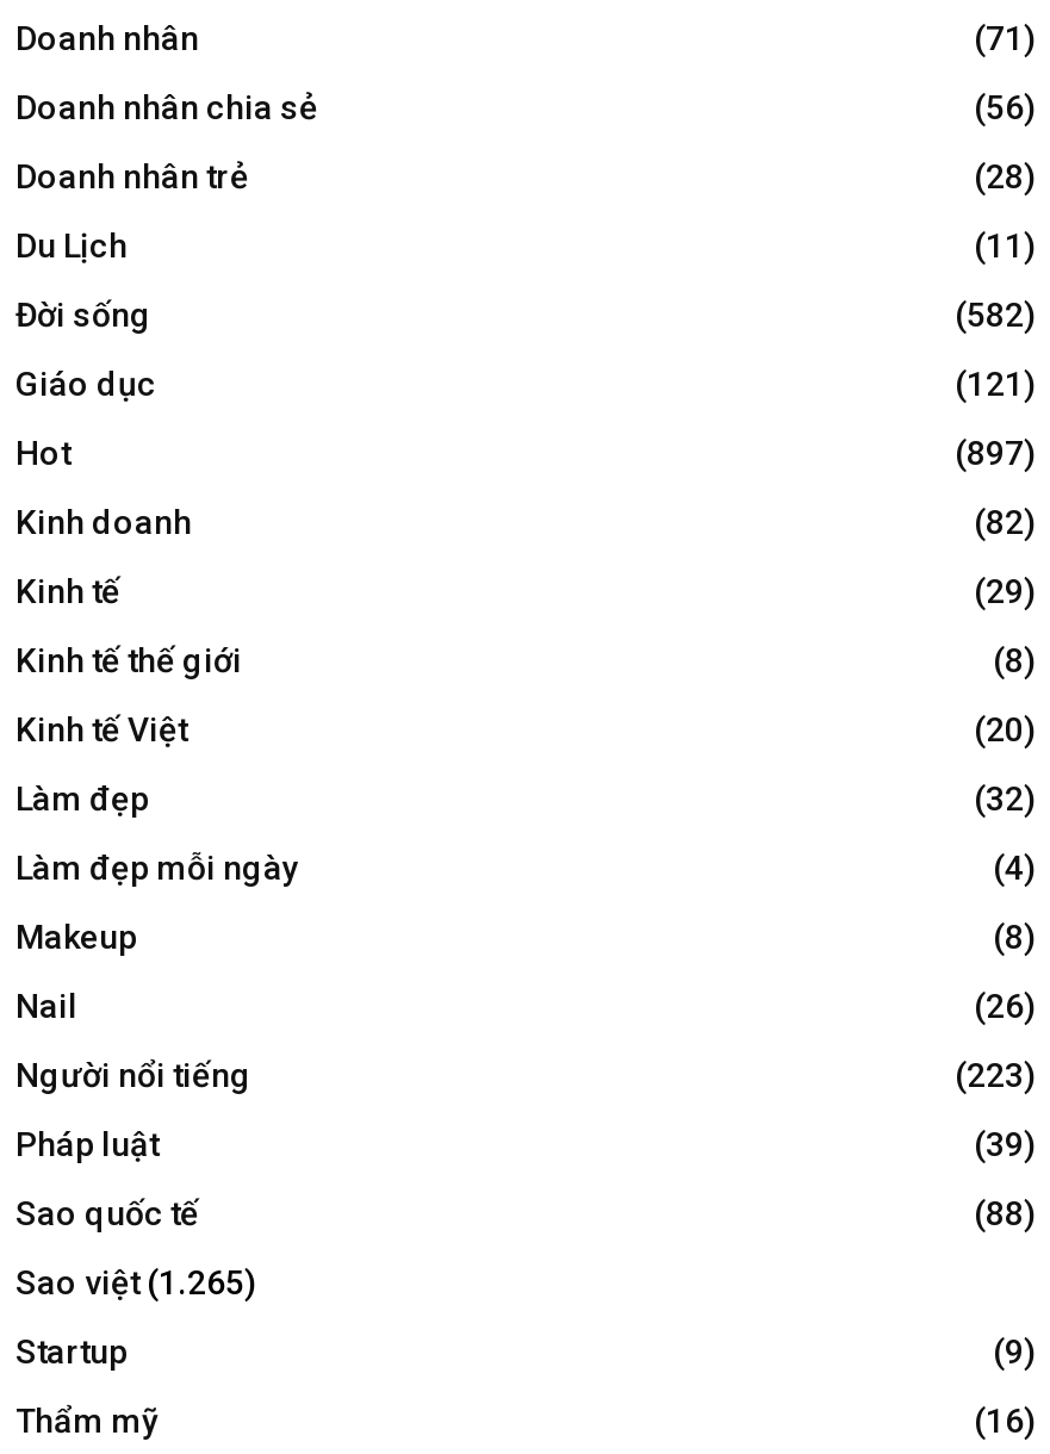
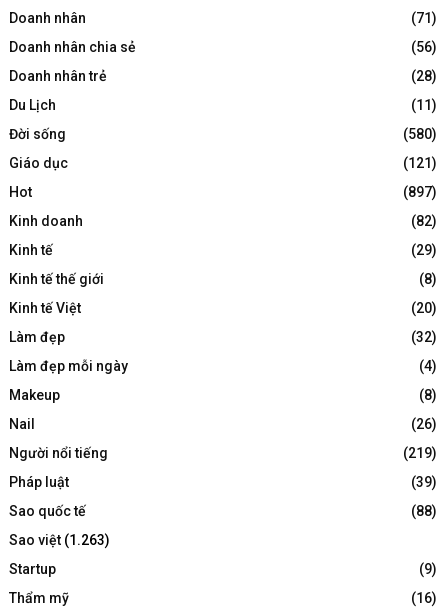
- (582)
+ (580)

- (223)
+ (219)

- Sao việt (1.265)
+ Sao việt (1.263)
